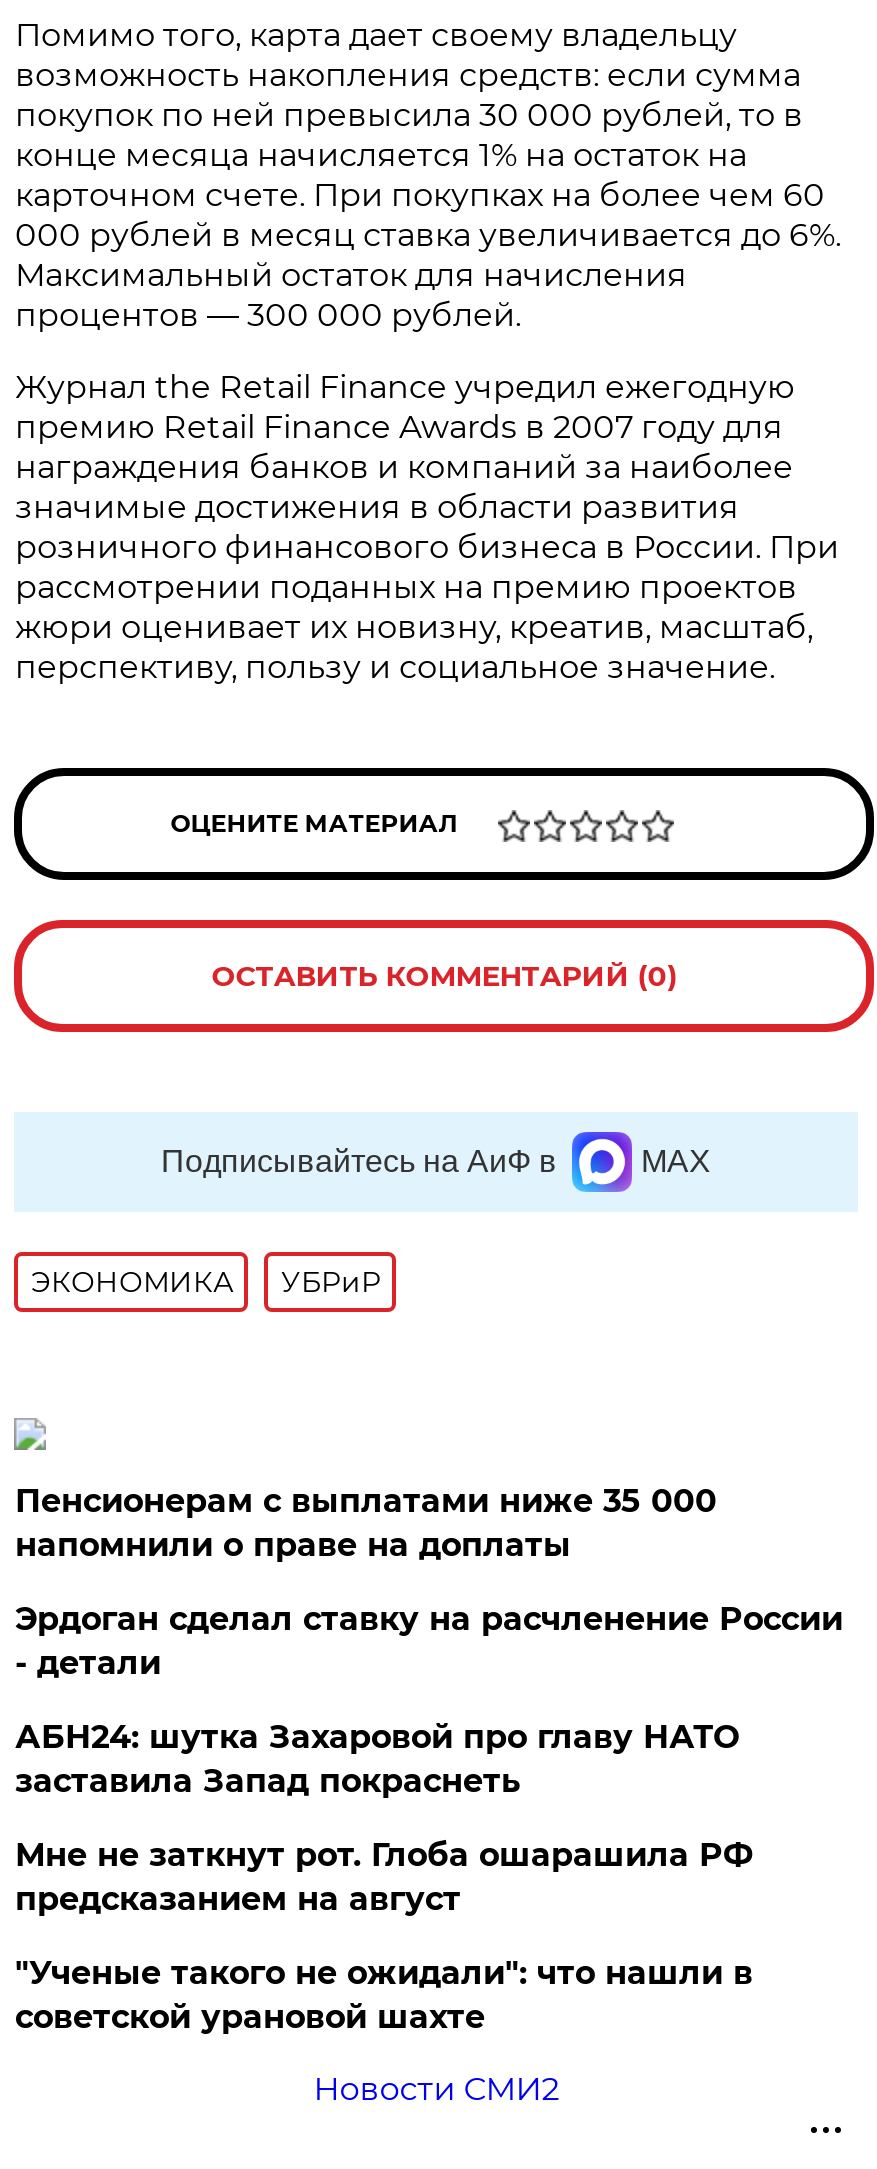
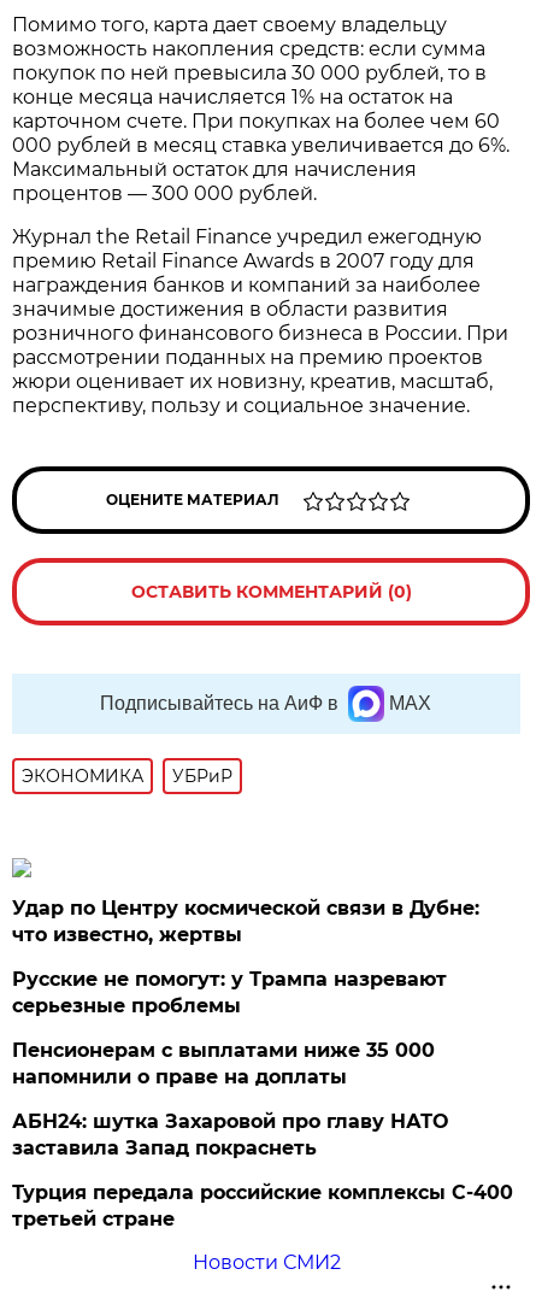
+ Удар по Центру космической связи в Дубне:
+ что известно, жертвы
+ Русские не помогут: у Трампа назревают
+ серьезные проблемы

moved down: Пенсионерам с выплатами ниже 35 000 | напомнили о праве на доплаты

- Эрдоган сделал ставку на расчленение России
- - детали

moved down: АБН24: шутка Захаровой про главу НАТО | заставила Запад покраснеть

- Мне не заткнут рот. Глоба ошарашила РФ
- предсказанием на август
- "Ученые такого не ожидали": что нашли в
- советской урановой шахте
+ Турция передала российские комплексы С-400
+ третьей стране
